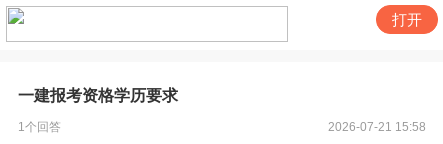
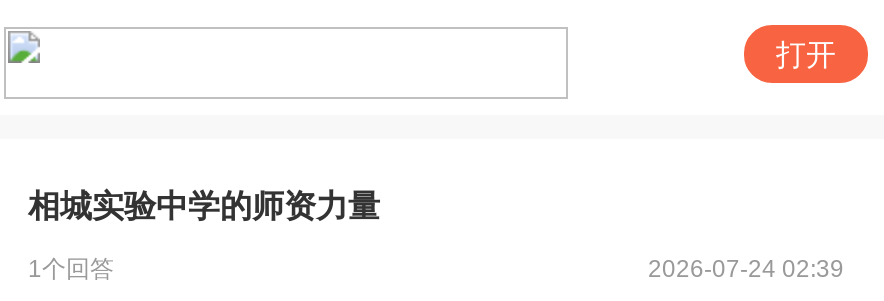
- 一建报考资格学历要求
+ 相城实验中学的师资力量

- 2026-07-21 15:58
+ 2026-07-24 02:39
